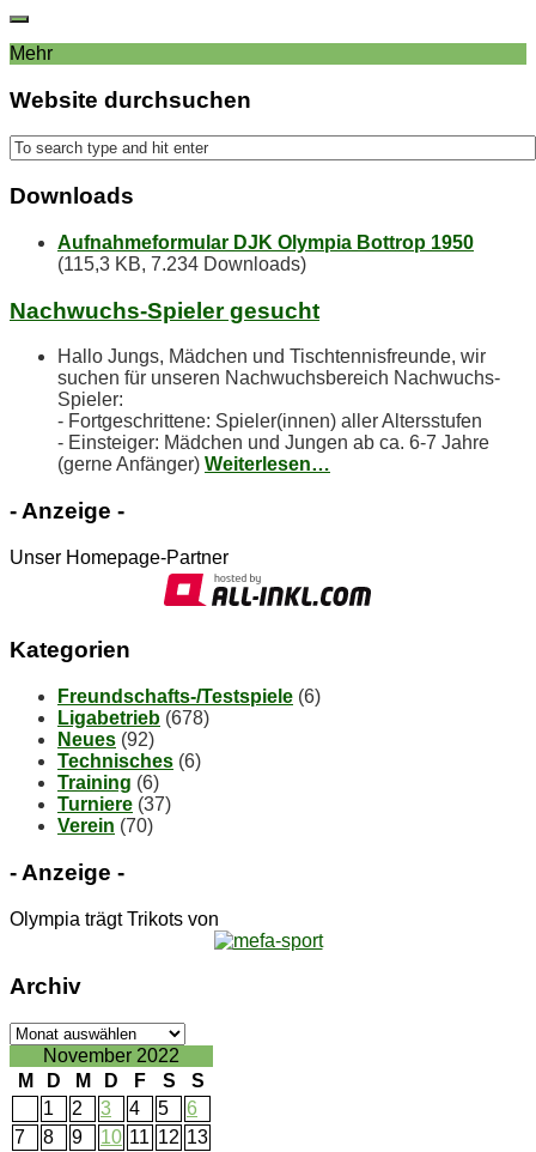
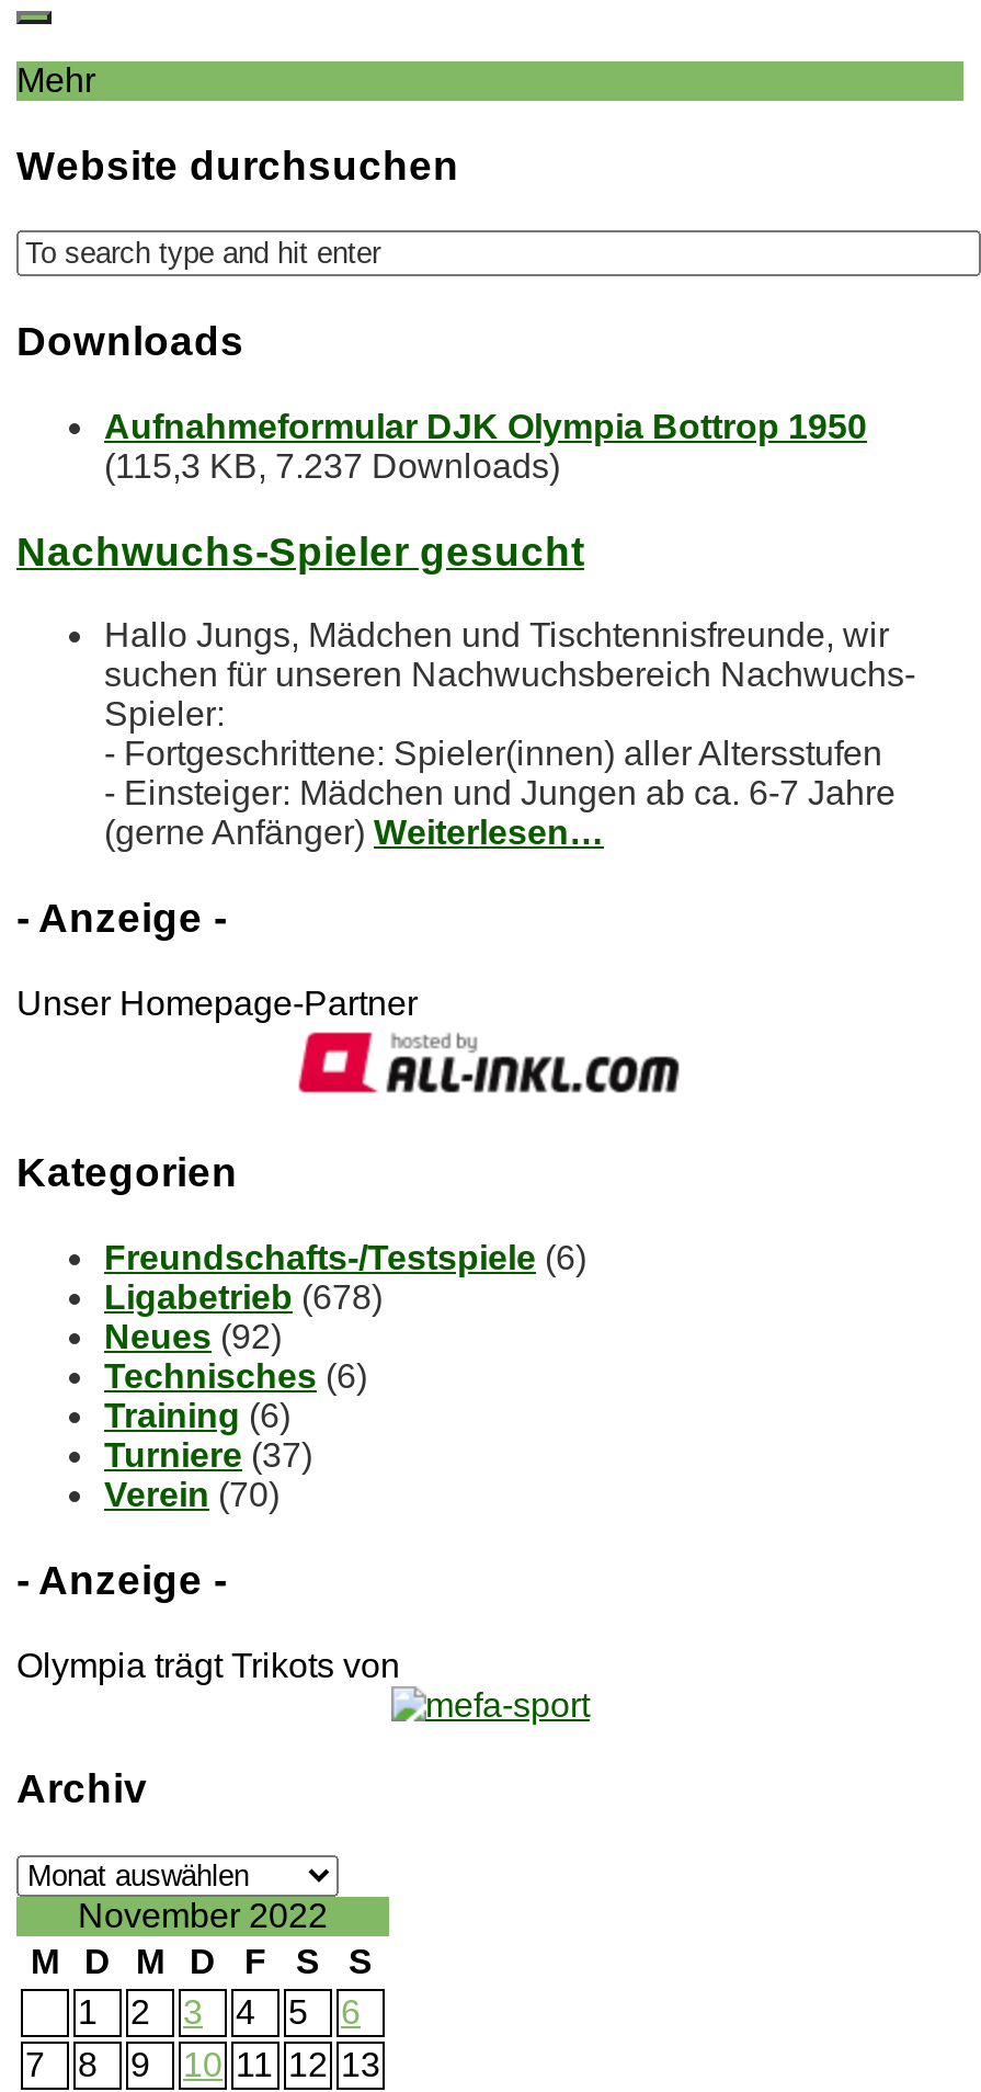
- (115,3 KB, 7.234 Downloads)
+ (115,3 KB, 7.237 Downloads)
